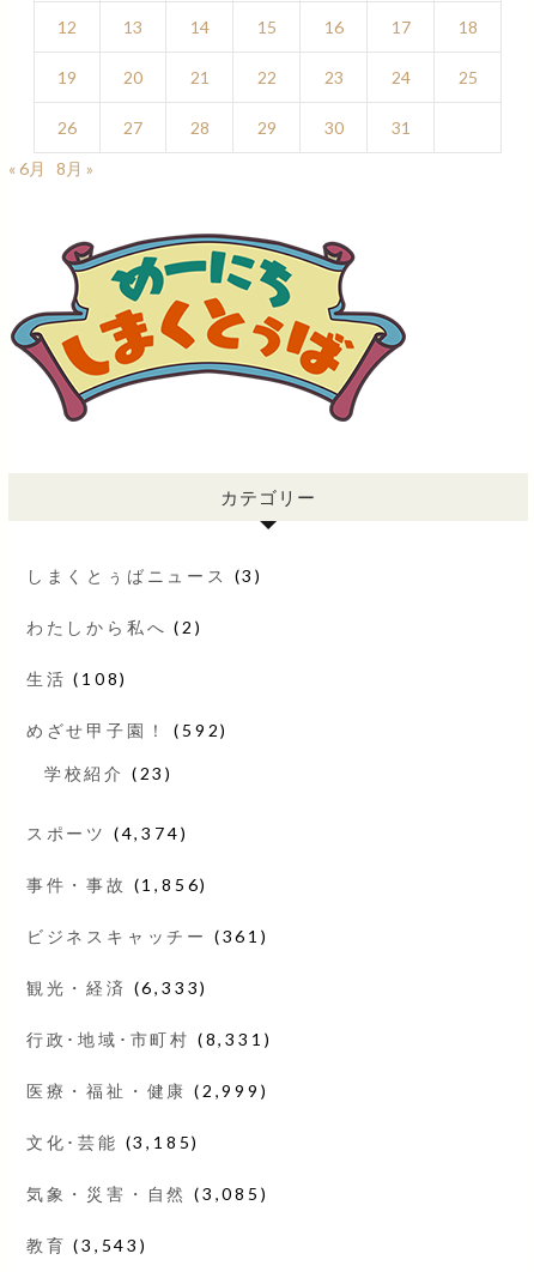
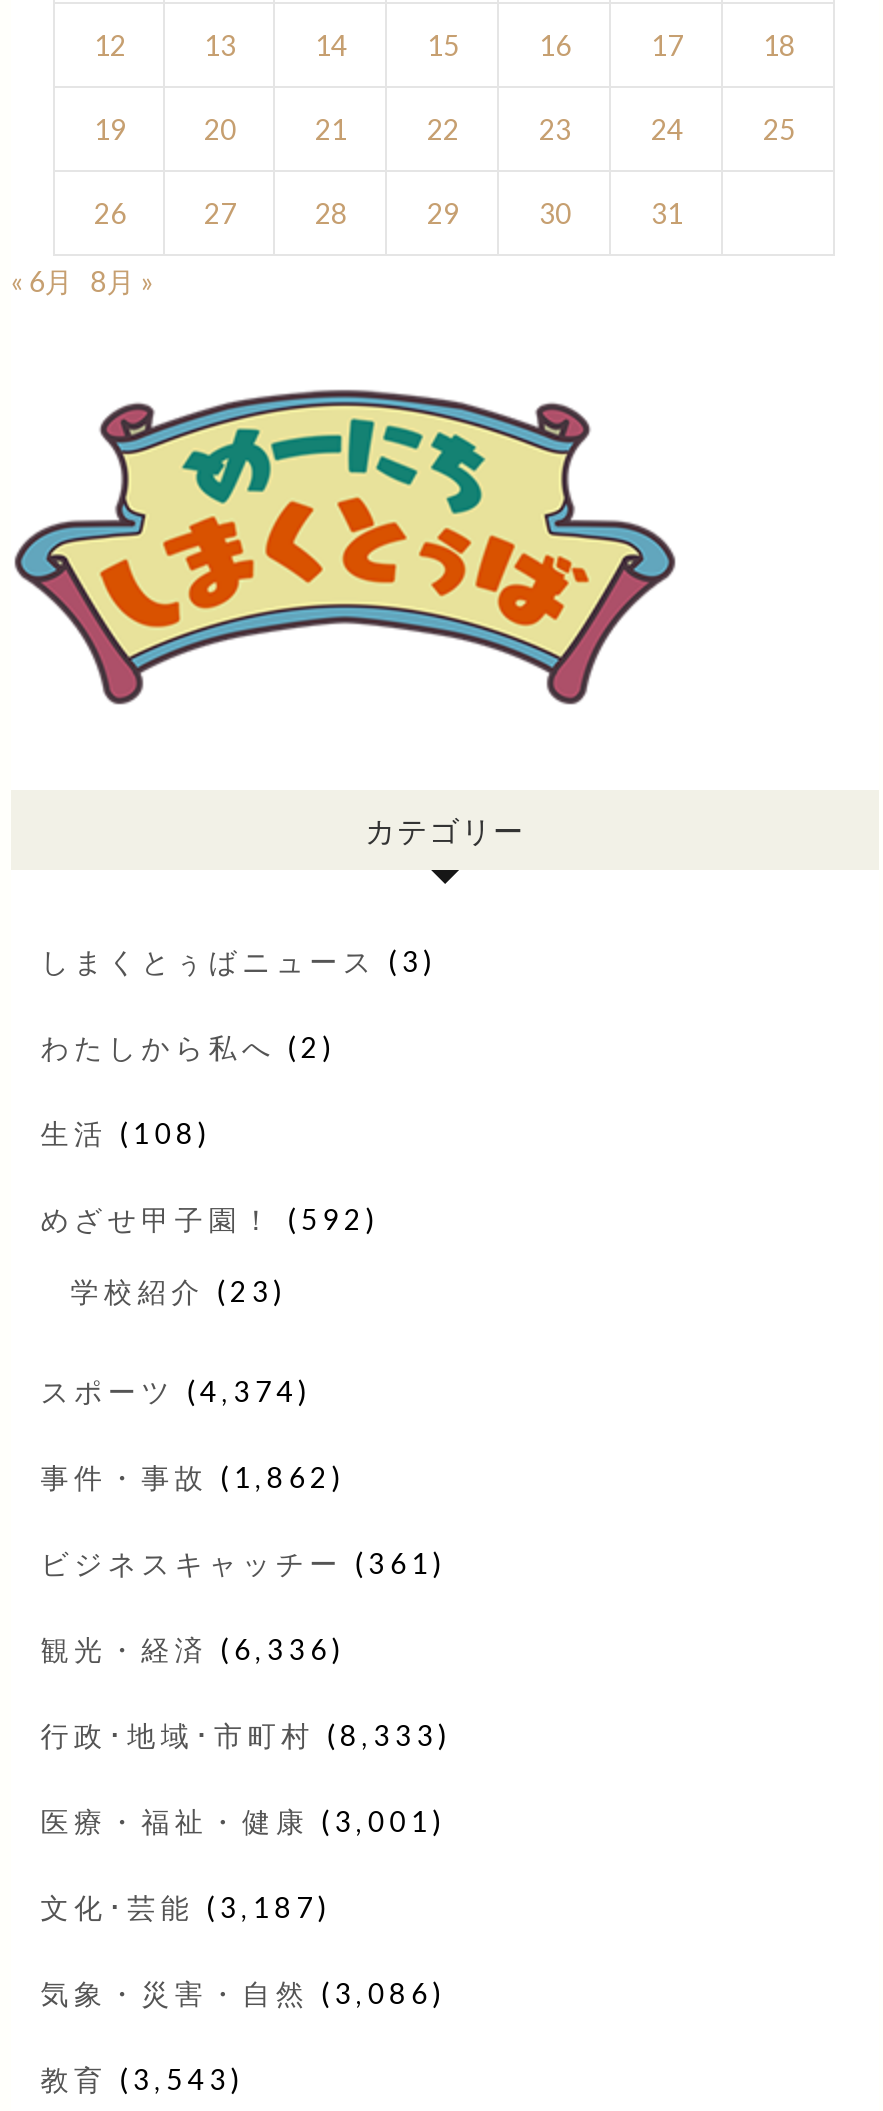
- 事件・事故(1,856)
+ 事件・事故(1,862)

- 観光・経済(6,333)
+ 観光・経済(6,336)

- 行政･地域･市町村(8,331)
+ 行政･地域･市町村(8,333)

- 医療・福祉・健康(2,999)
+ 医療・福祉・健康(3,001)

- 文化･芸能(3,185)
+ 文化･芸能(3,187)

- 気象・災害・自然(3,085)
+ 気象・災害・自然(3,086)
